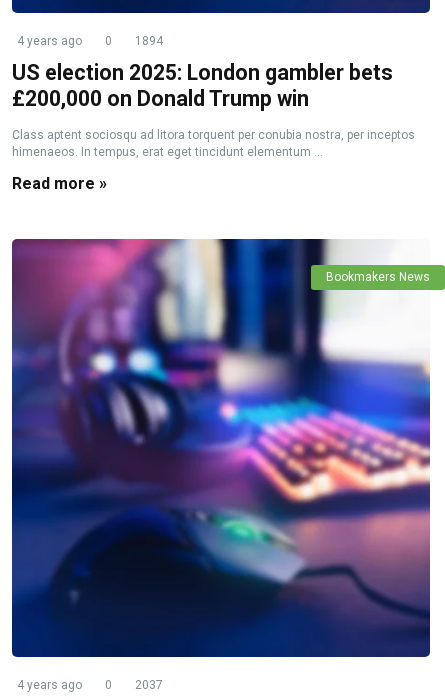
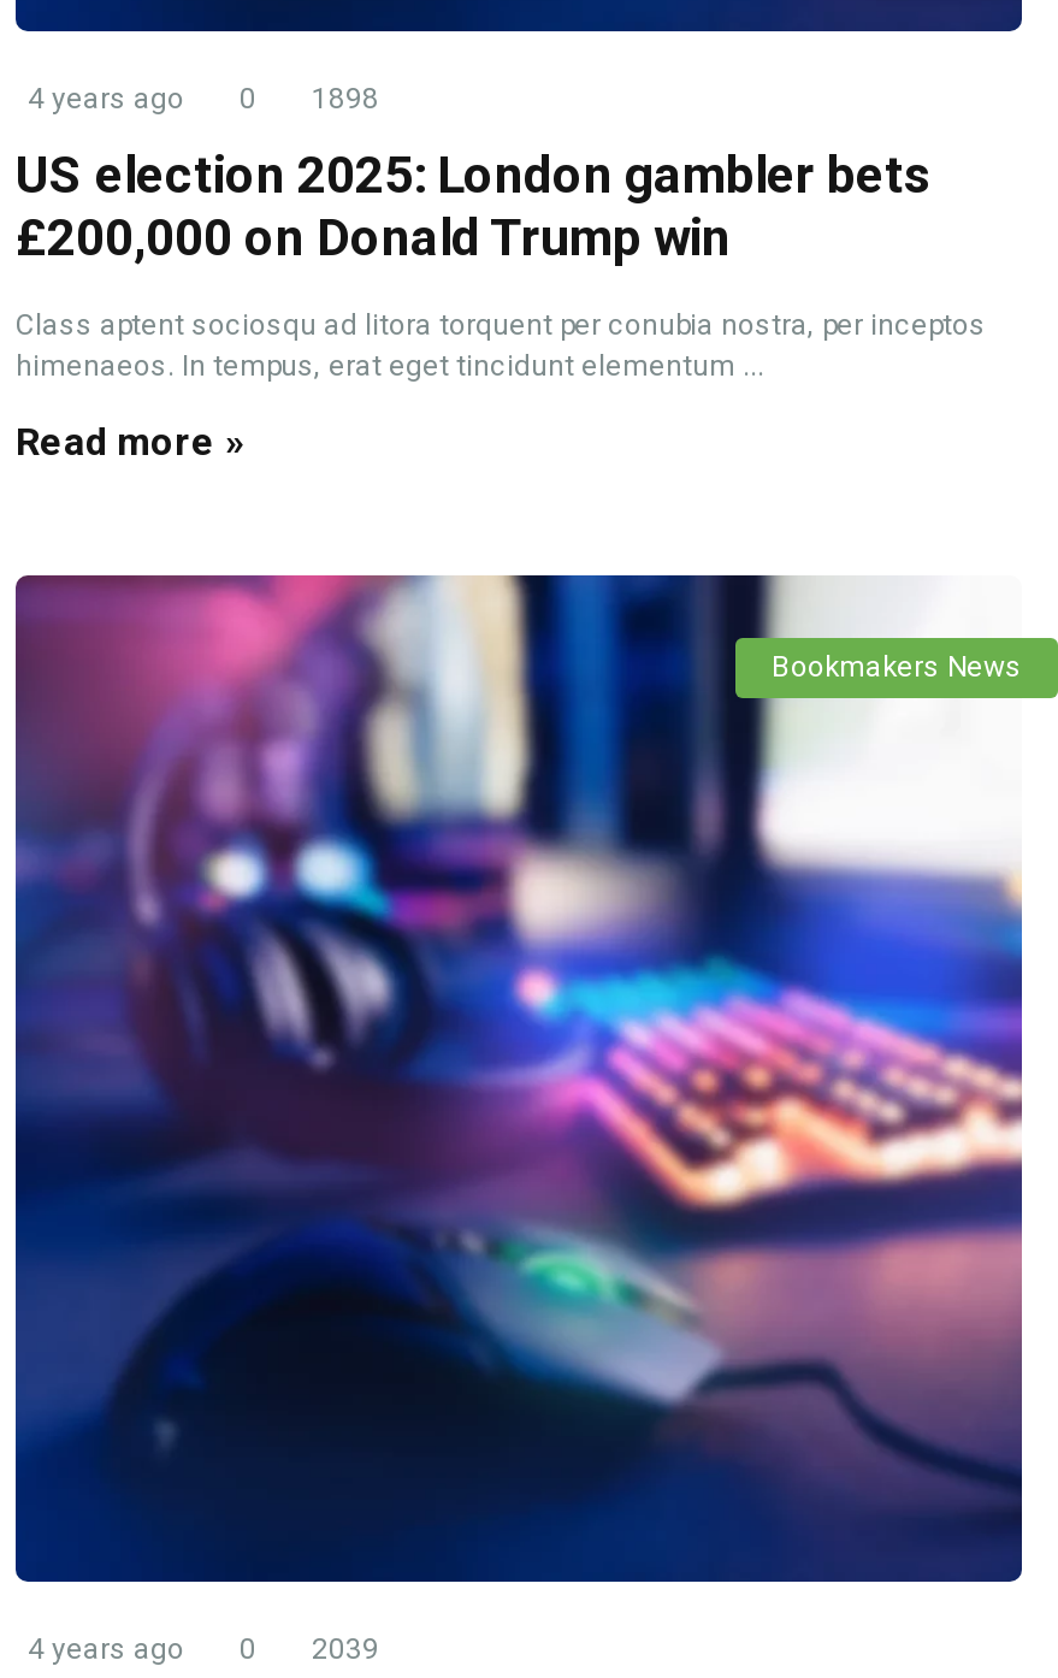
- 4 years ago 0 1894
+ 4 years ago 0 1898

- 4 years ago 0 2037
+ 4 years ago 0 2039
